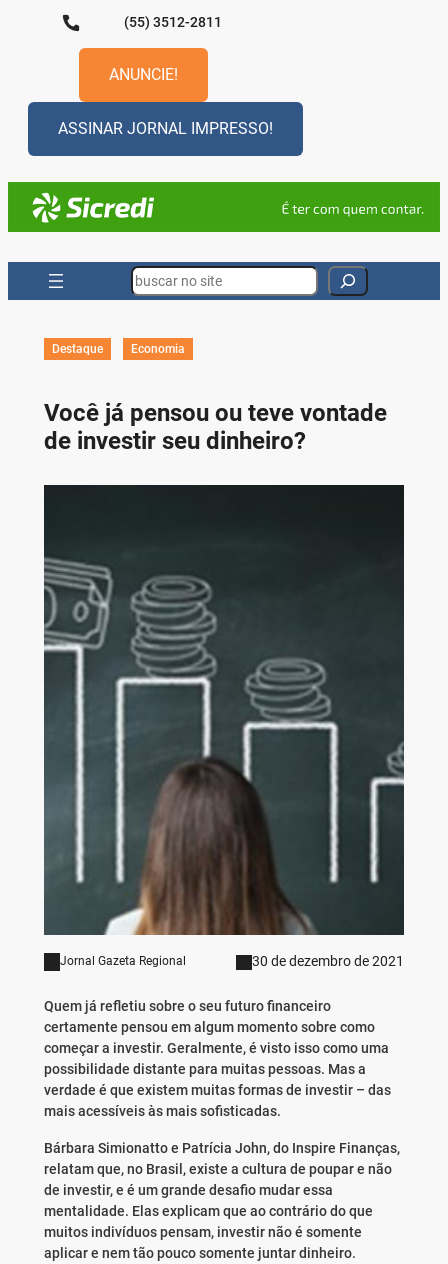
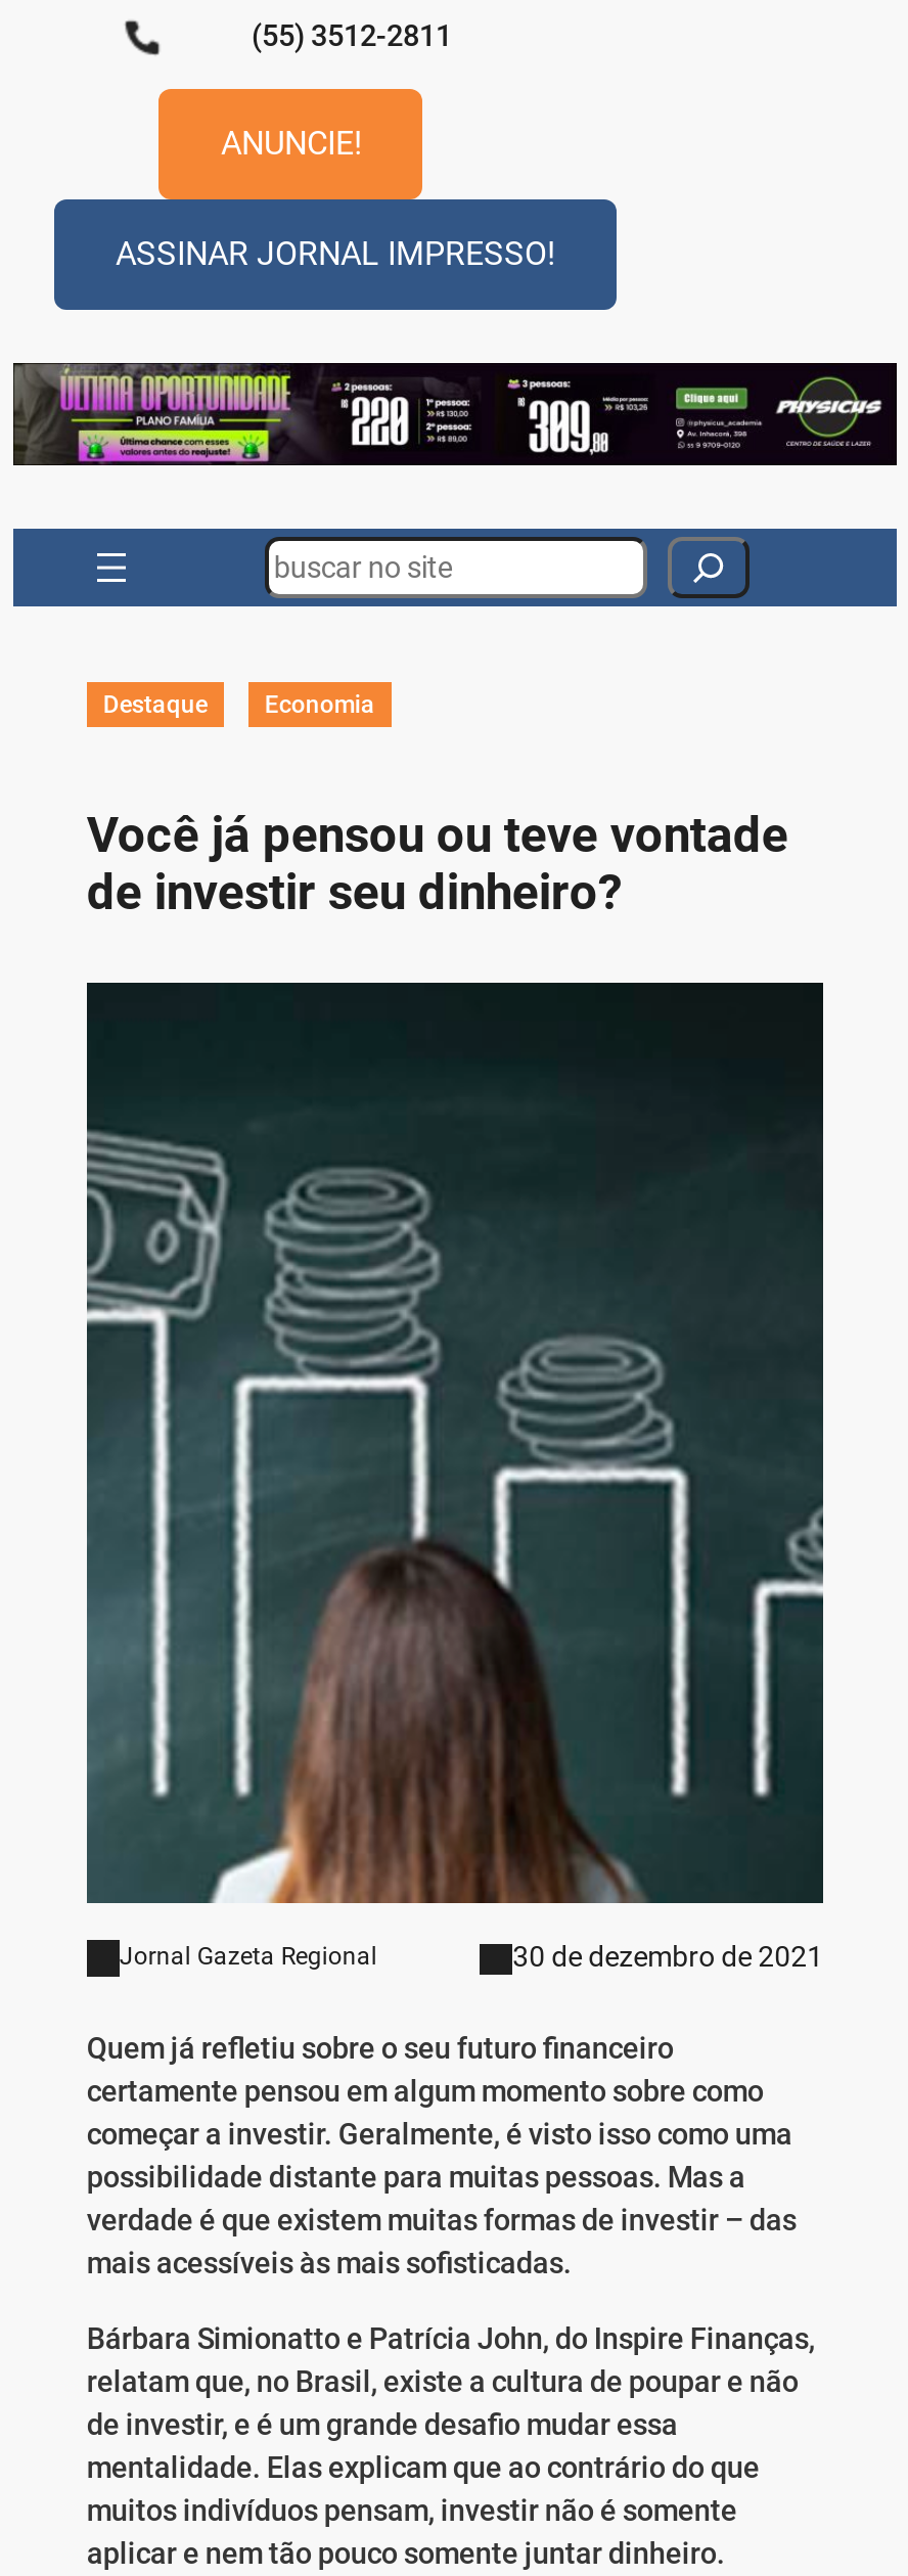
- [image]
+ [image]
